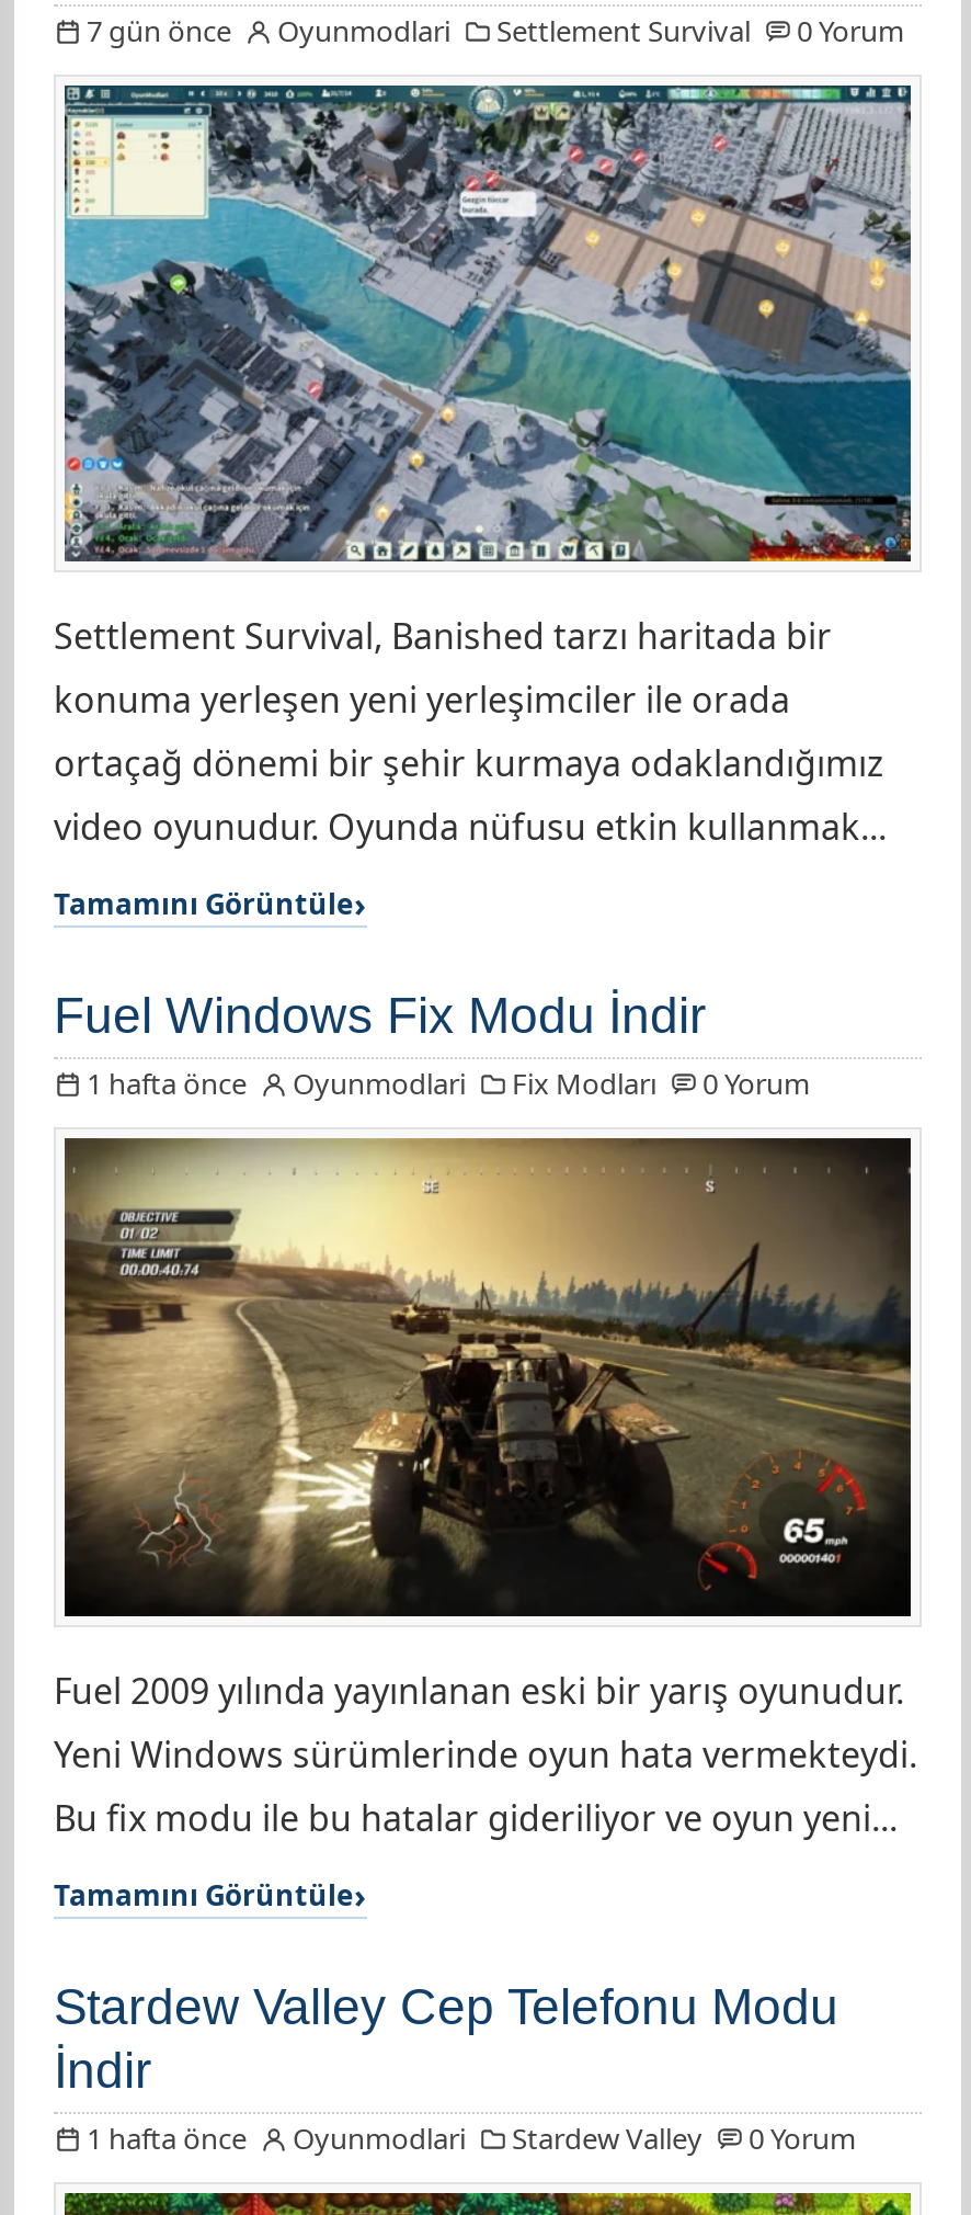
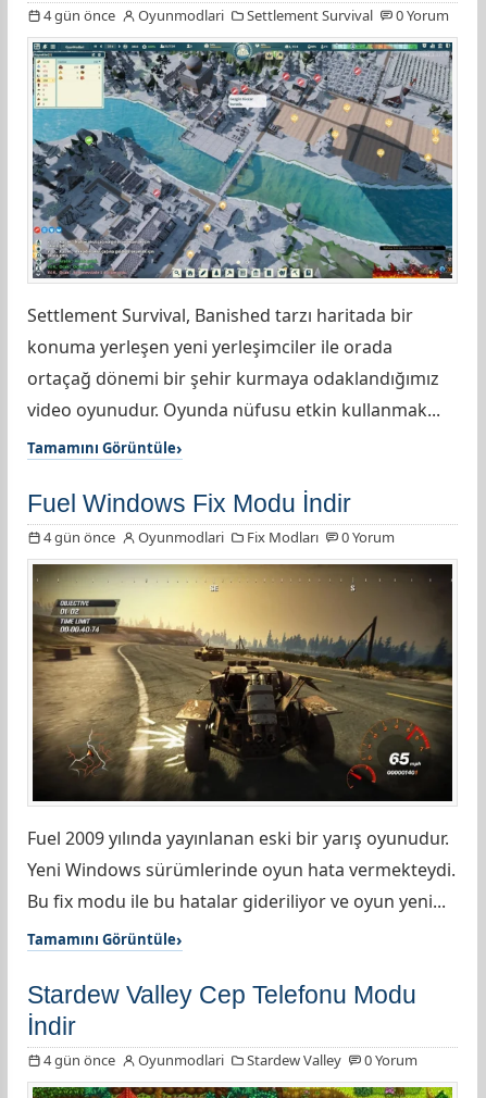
- 7 gün önce Oyunmodlari Settlement Survival 0 Yorum
+ 4 gün önce Oyunmodlari Settlement Survival 0 Yorum

- 1 hafta önce Oyunmodlari Fix Modları 0 Yorum
+ 4 gün önce Oyunmodlari Fix Modları 0 Yorum

- 1 hafta önce Oyunmodlari Stardew Valley 0 Yorum
+ 4 gün önce Oyunmodlari Stardew Valley 0 Yorum
